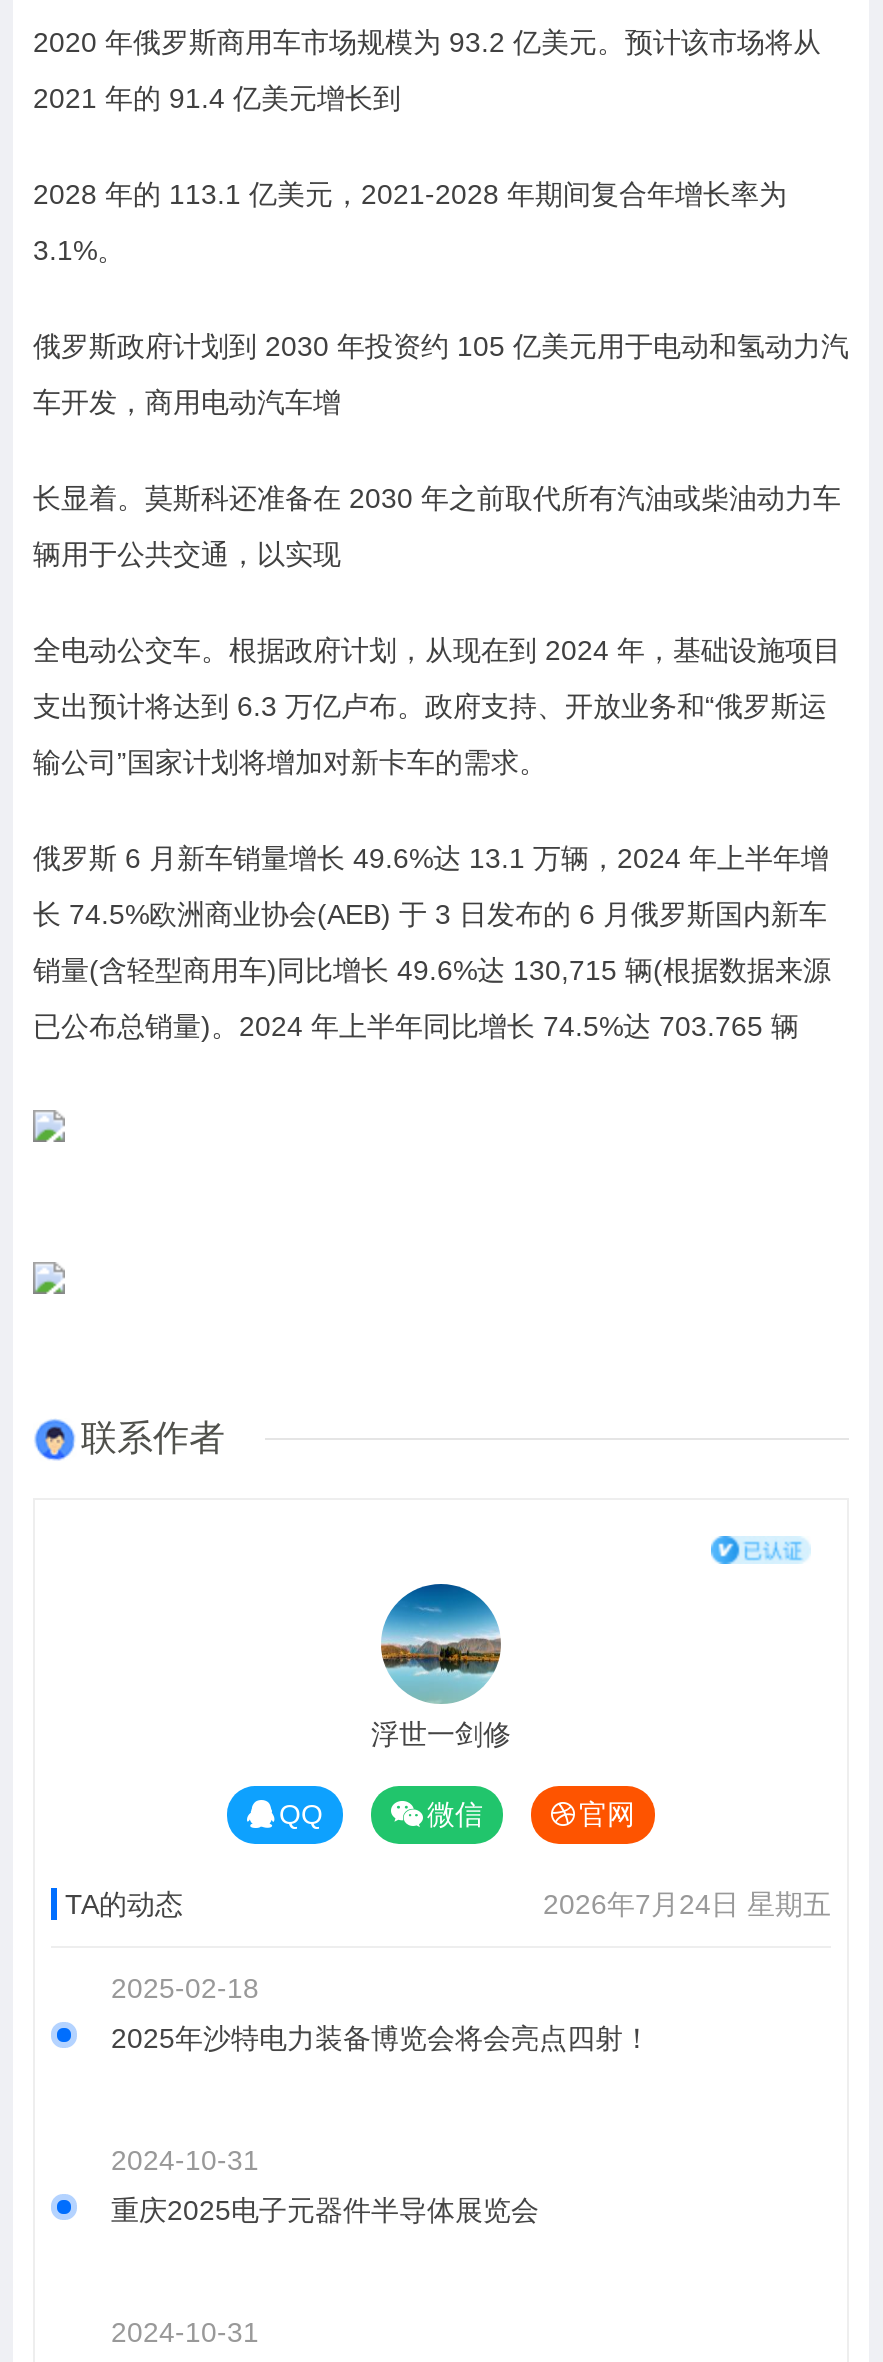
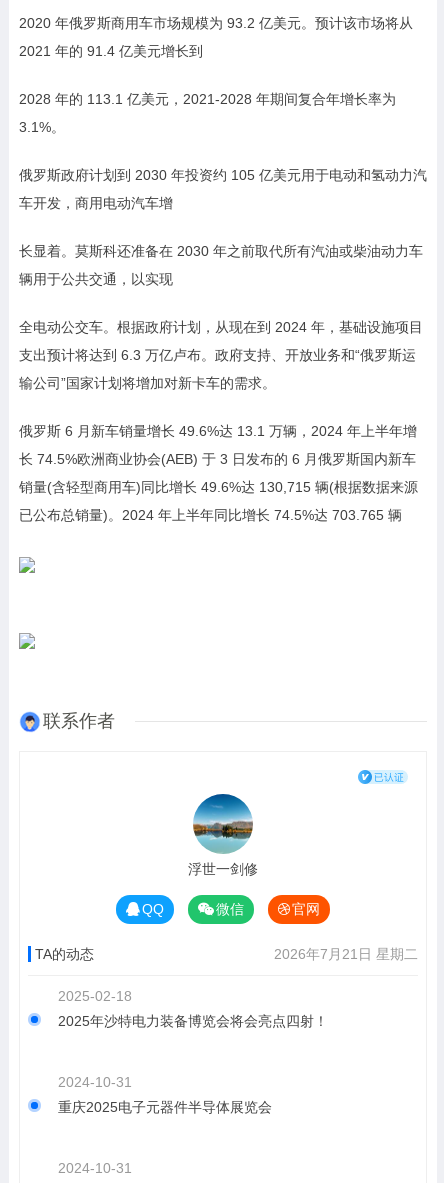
- 2026年7月24日 星期五
+ 2026年7月21日 星期二
